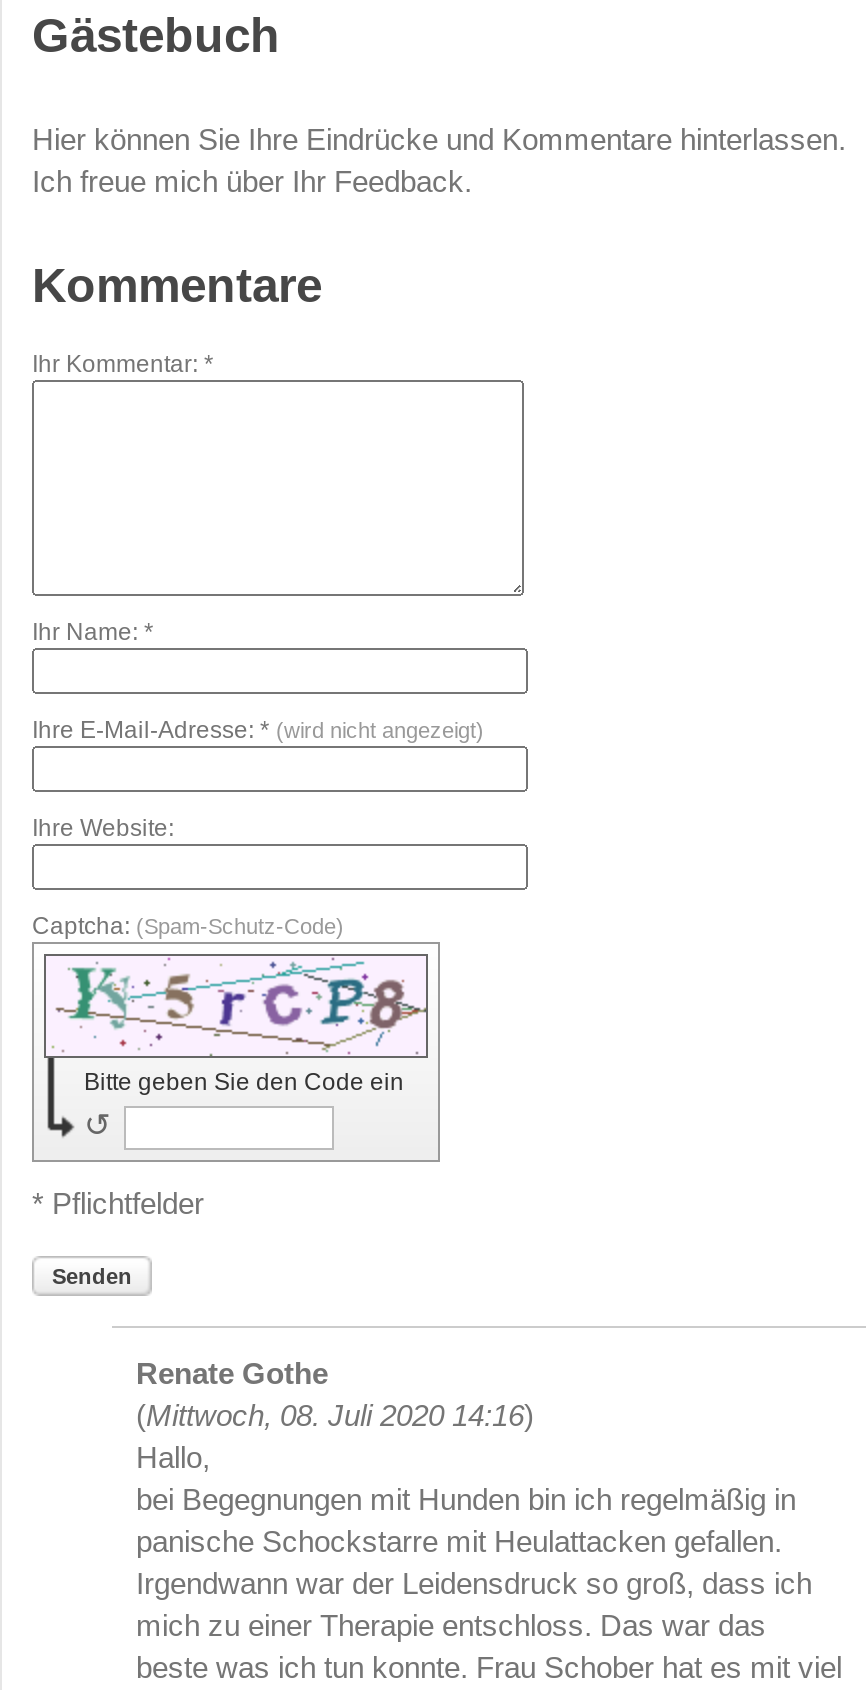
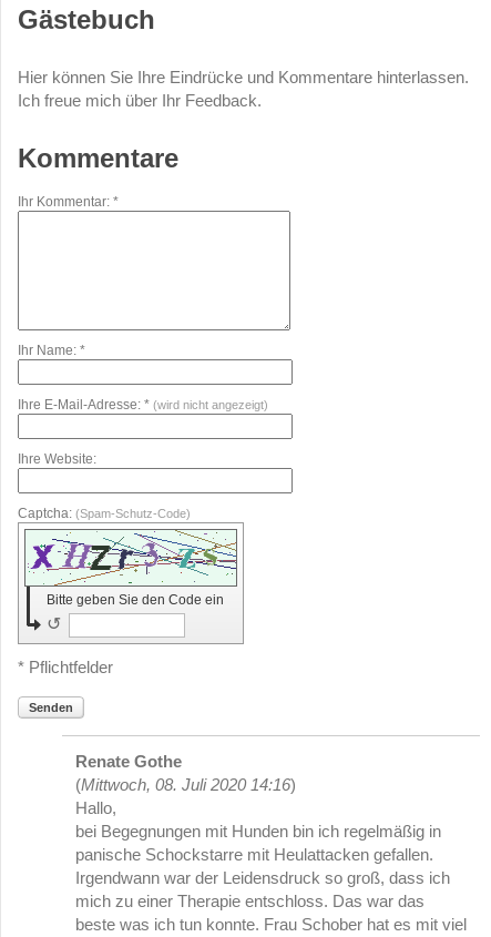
- [image]
+ [image]
